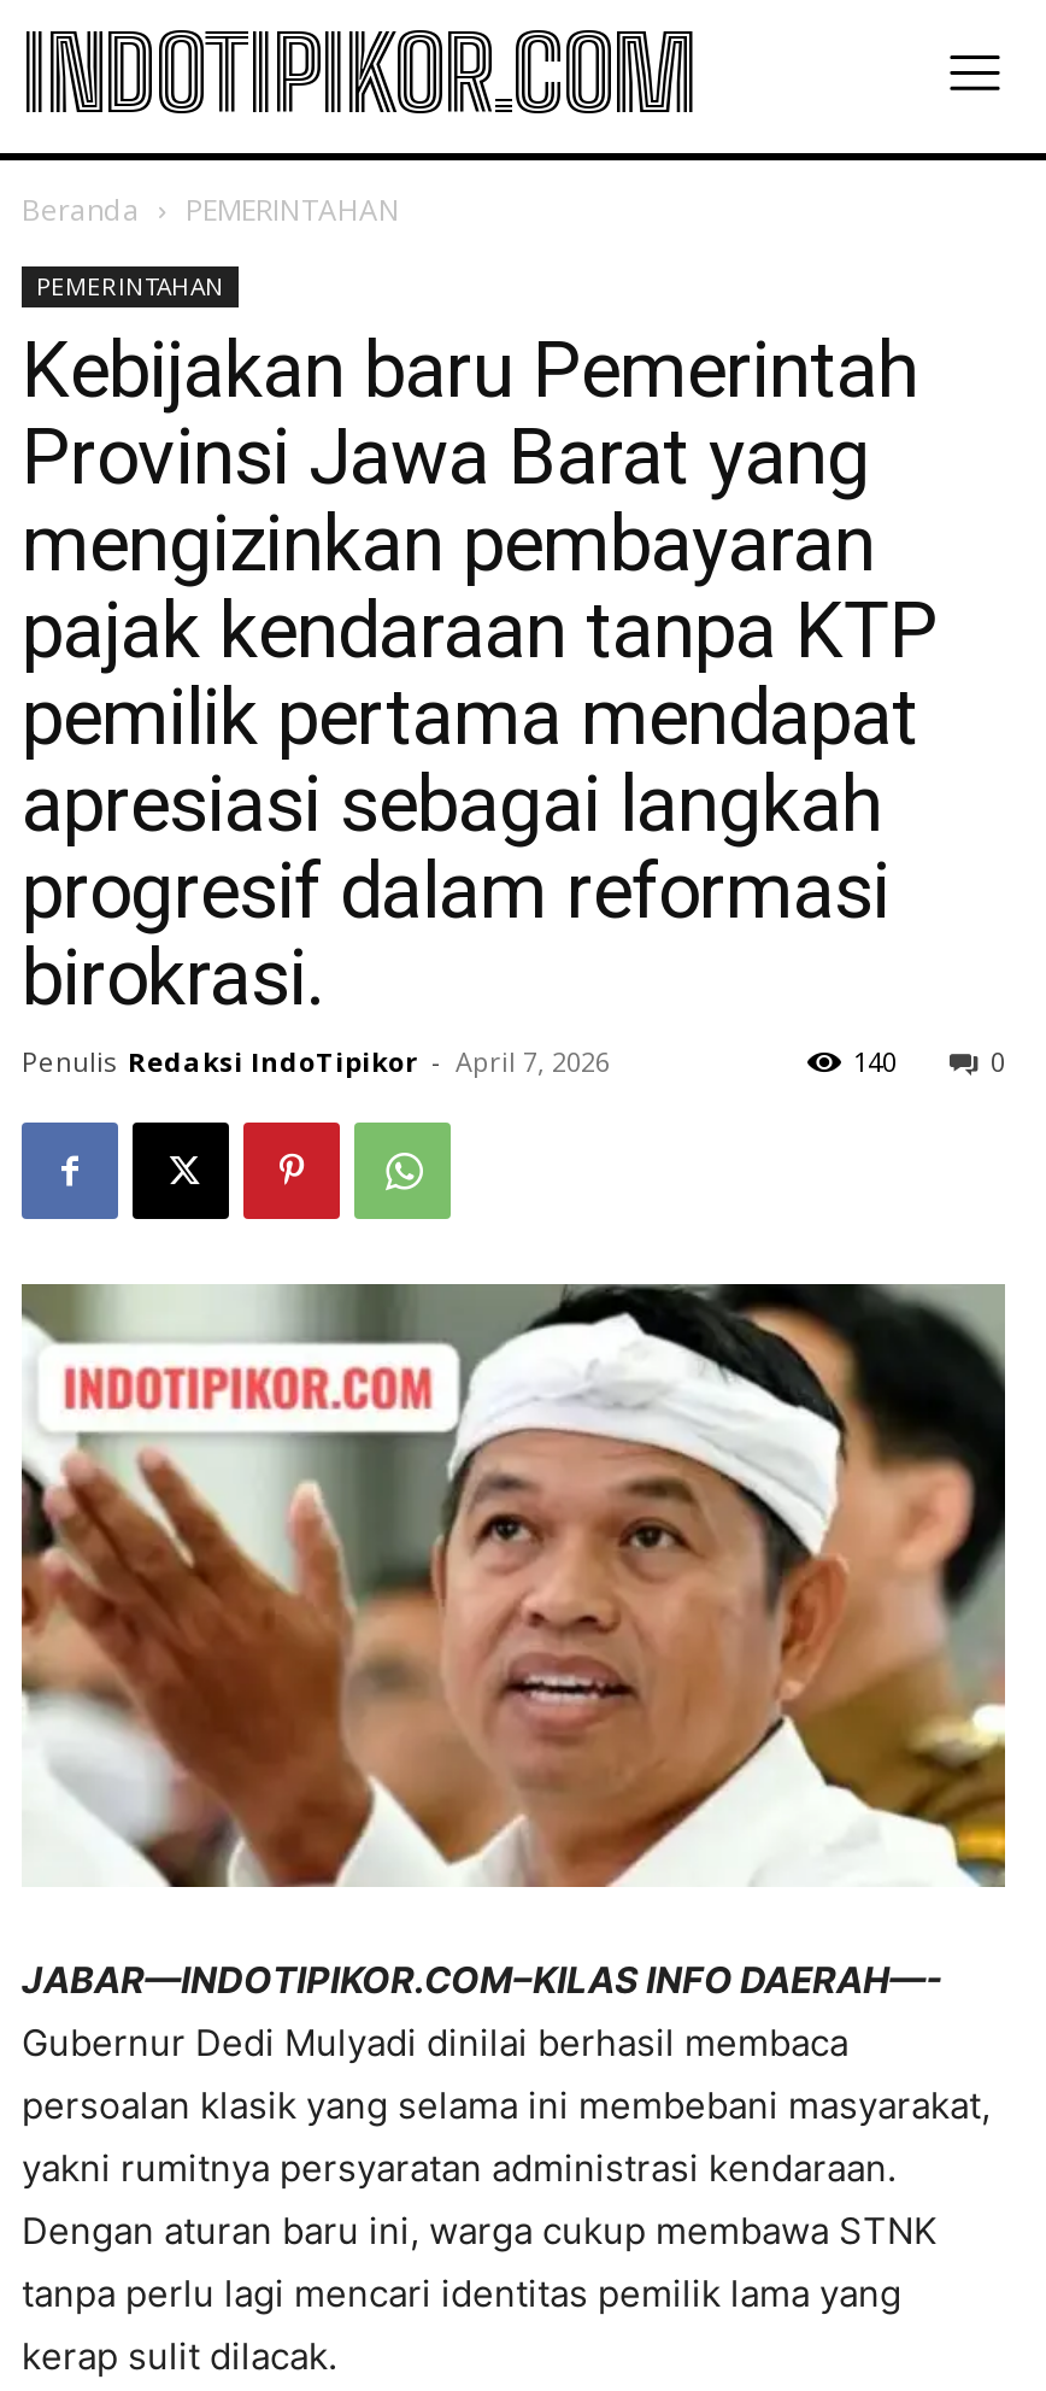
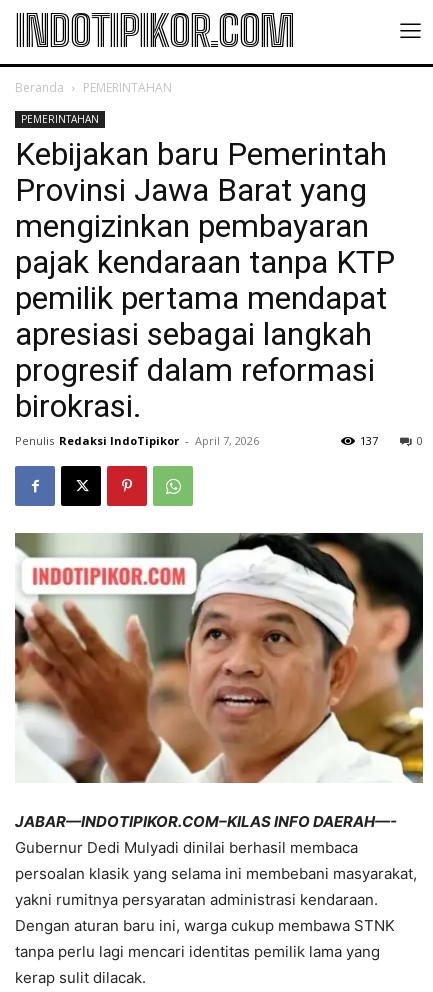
- 140
+ 137
